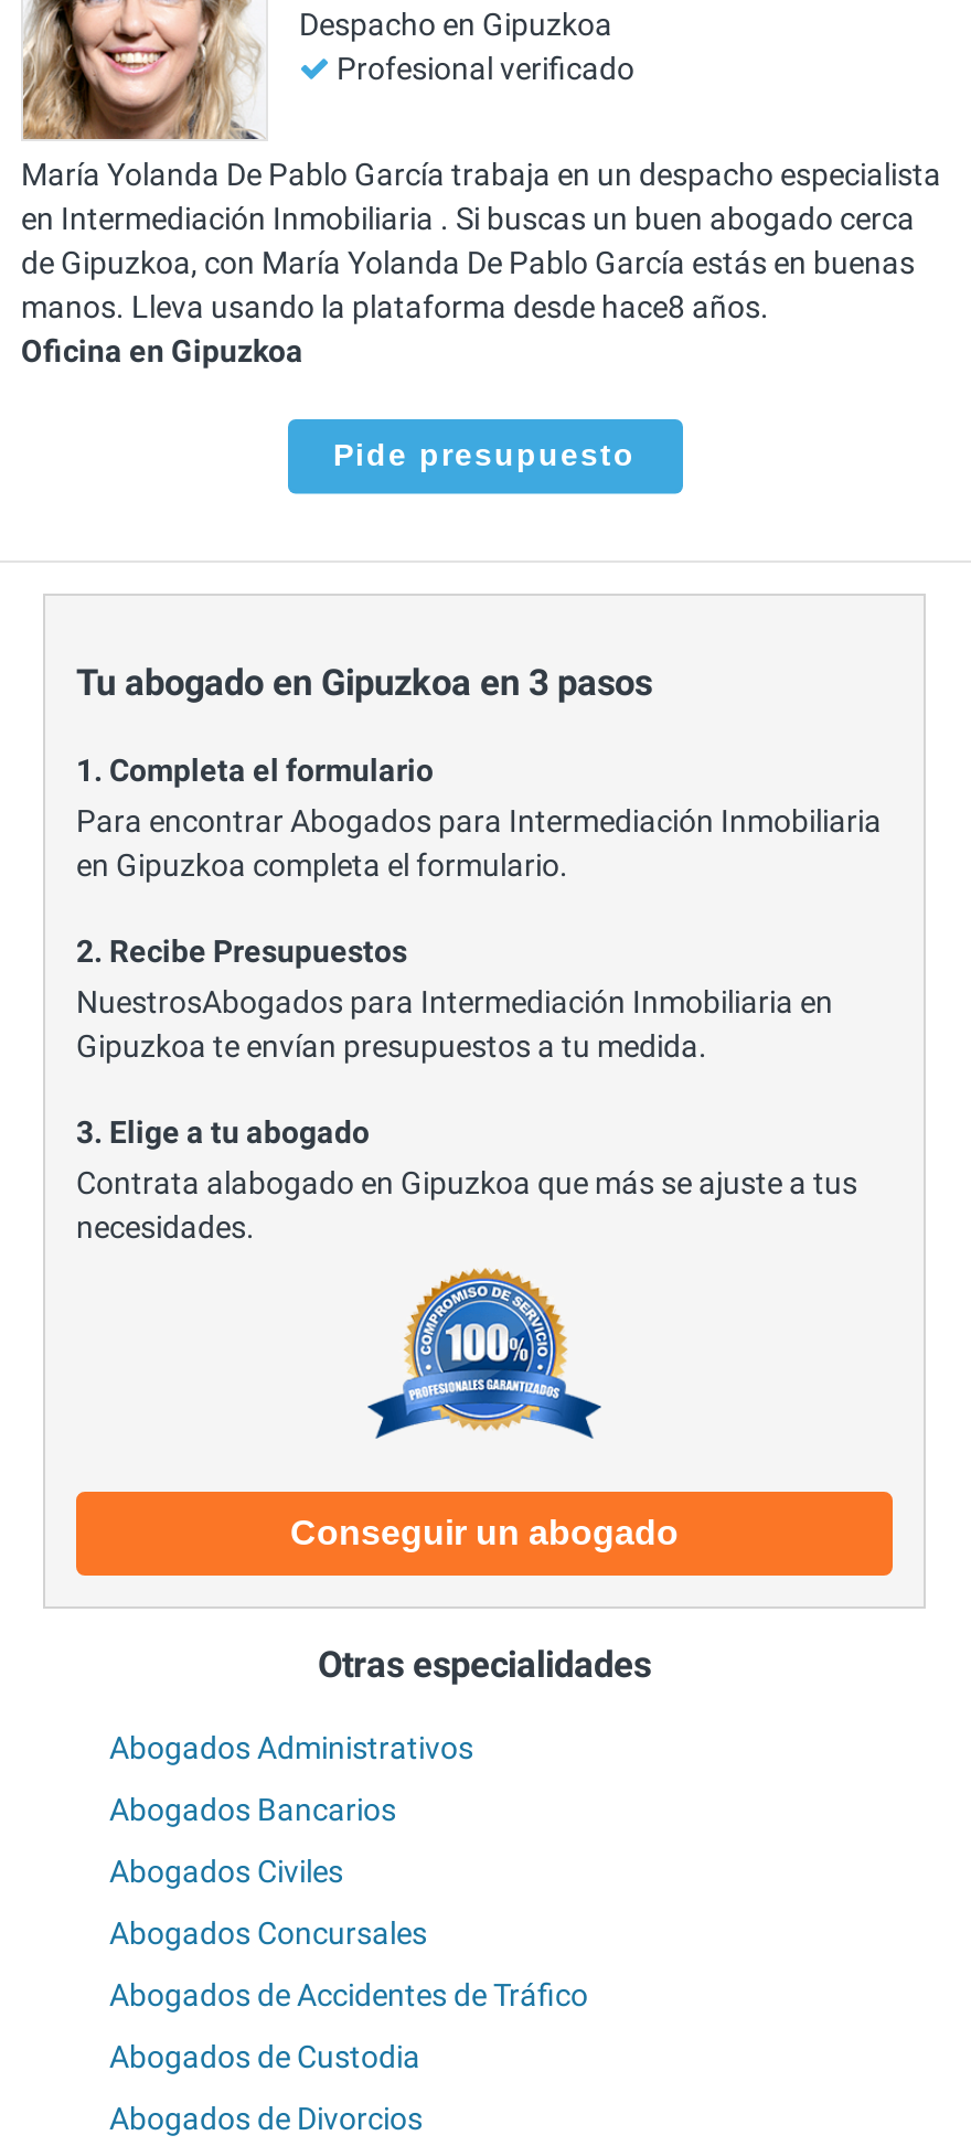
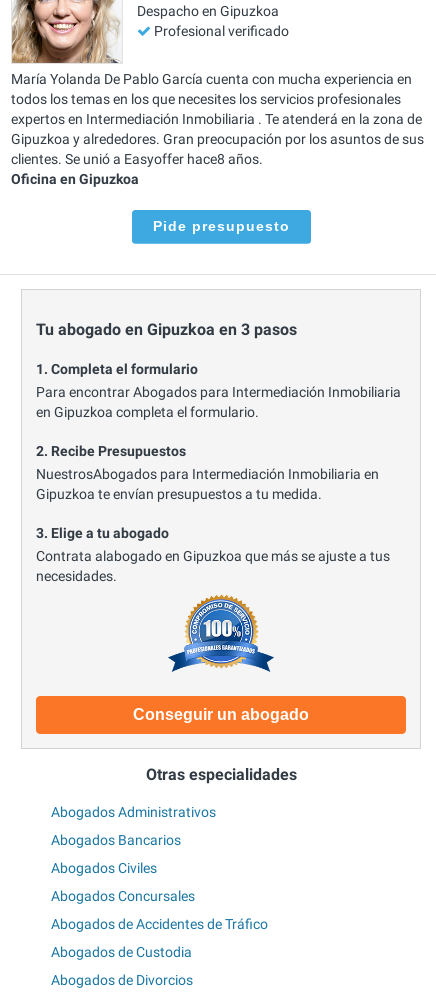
- María Yolanda De Pablo García trabaja en un despacho especialista
- en Intermediación Inmobiliaria . Si buscas un buen abogado cerca
- de Gipuzkoa, con María Yolanda De Pablo García estás en buenas
- manos. Lleva usando la plataforma desde hace8 años.
+ María Yolanda De Pablo García cuenta con mucha experiencia en
+ todos los temas en los que necesites los servicios profesionales
+ expertos en Intermediación Inmobiliaria . Te atenderá en la zona de
+ Gipuzkoa y alrededores. Gran preocupación por los asuntos de sus
+ clientes. Se unió a Easyoffer hace8 años.
